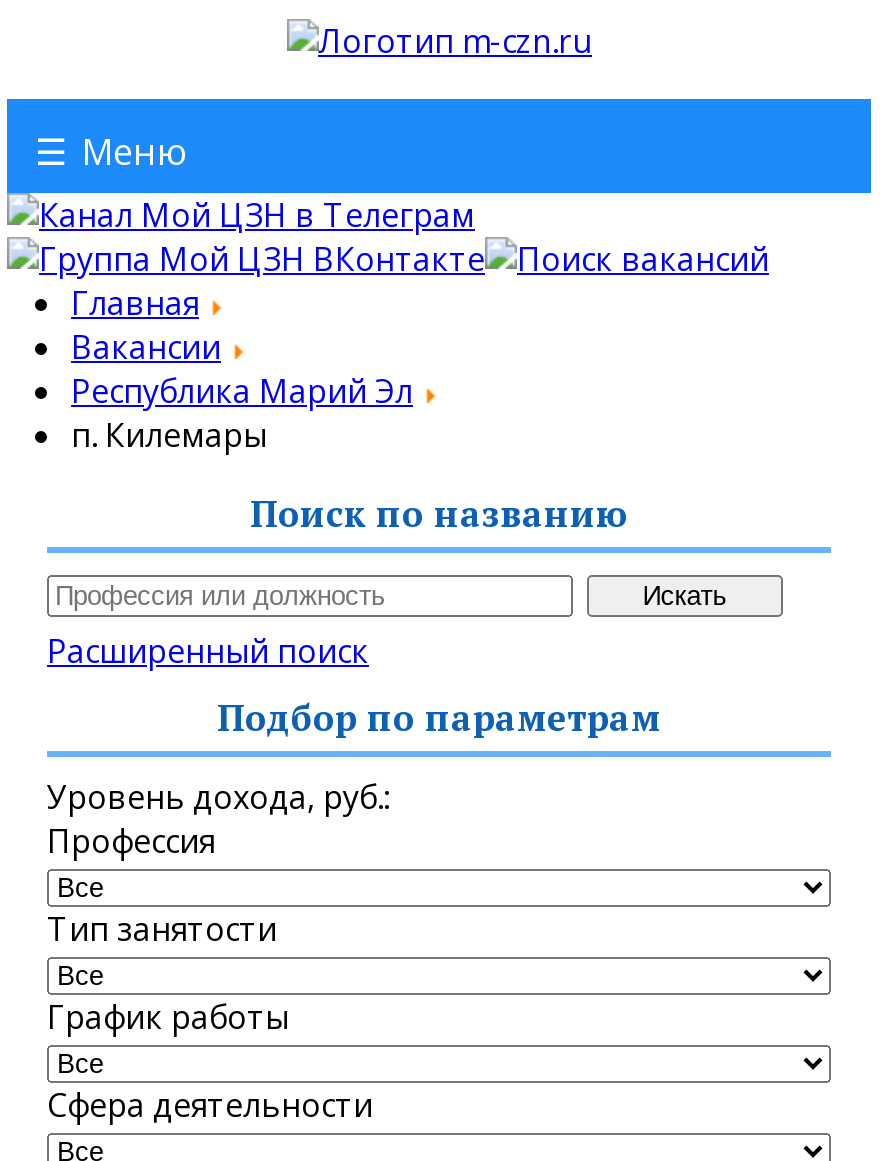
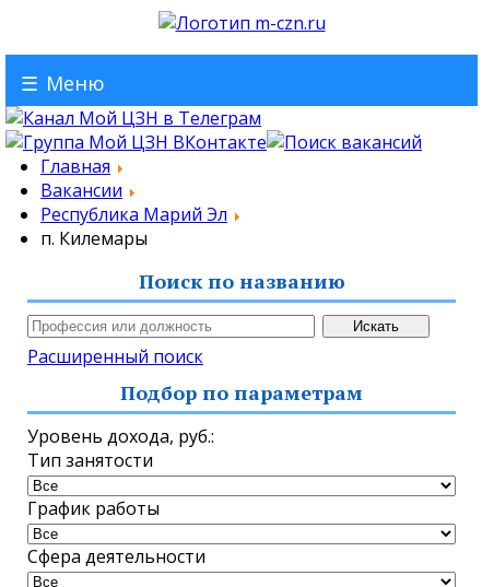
- Профессия
